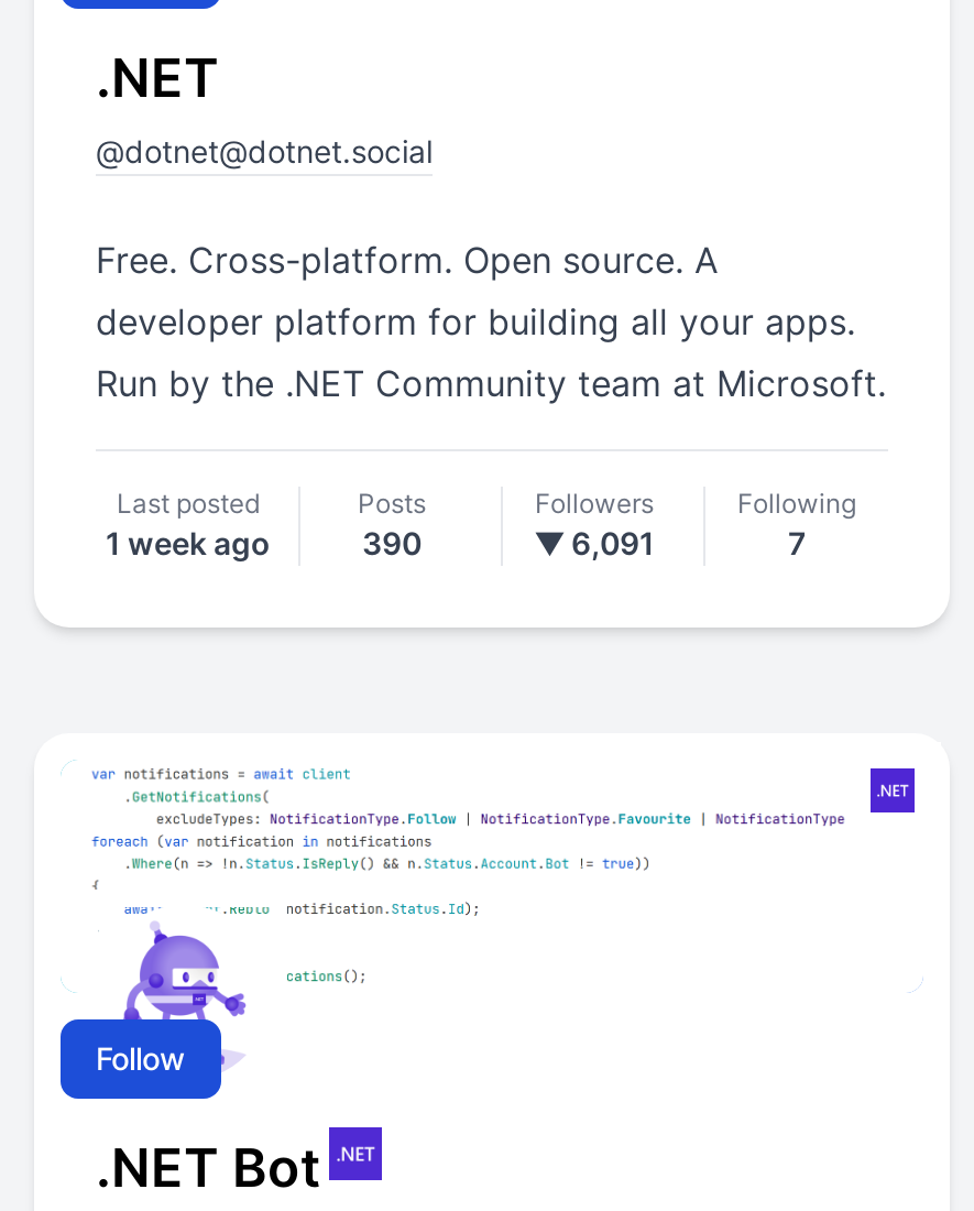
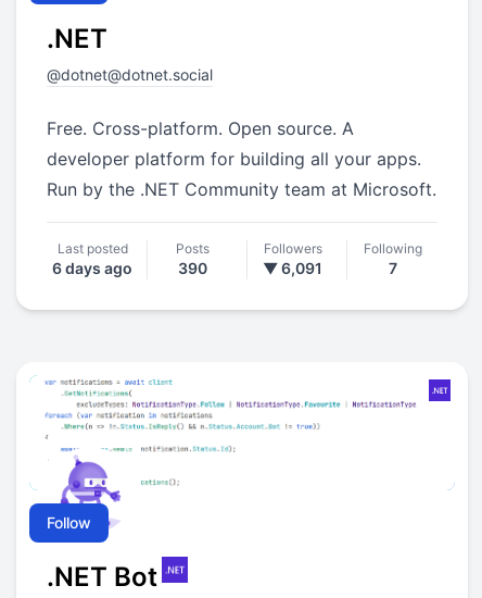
- 1 week ago
+ 6 days ago
